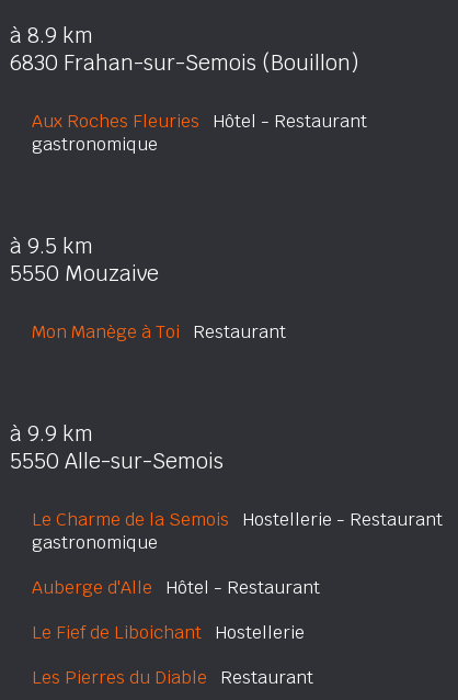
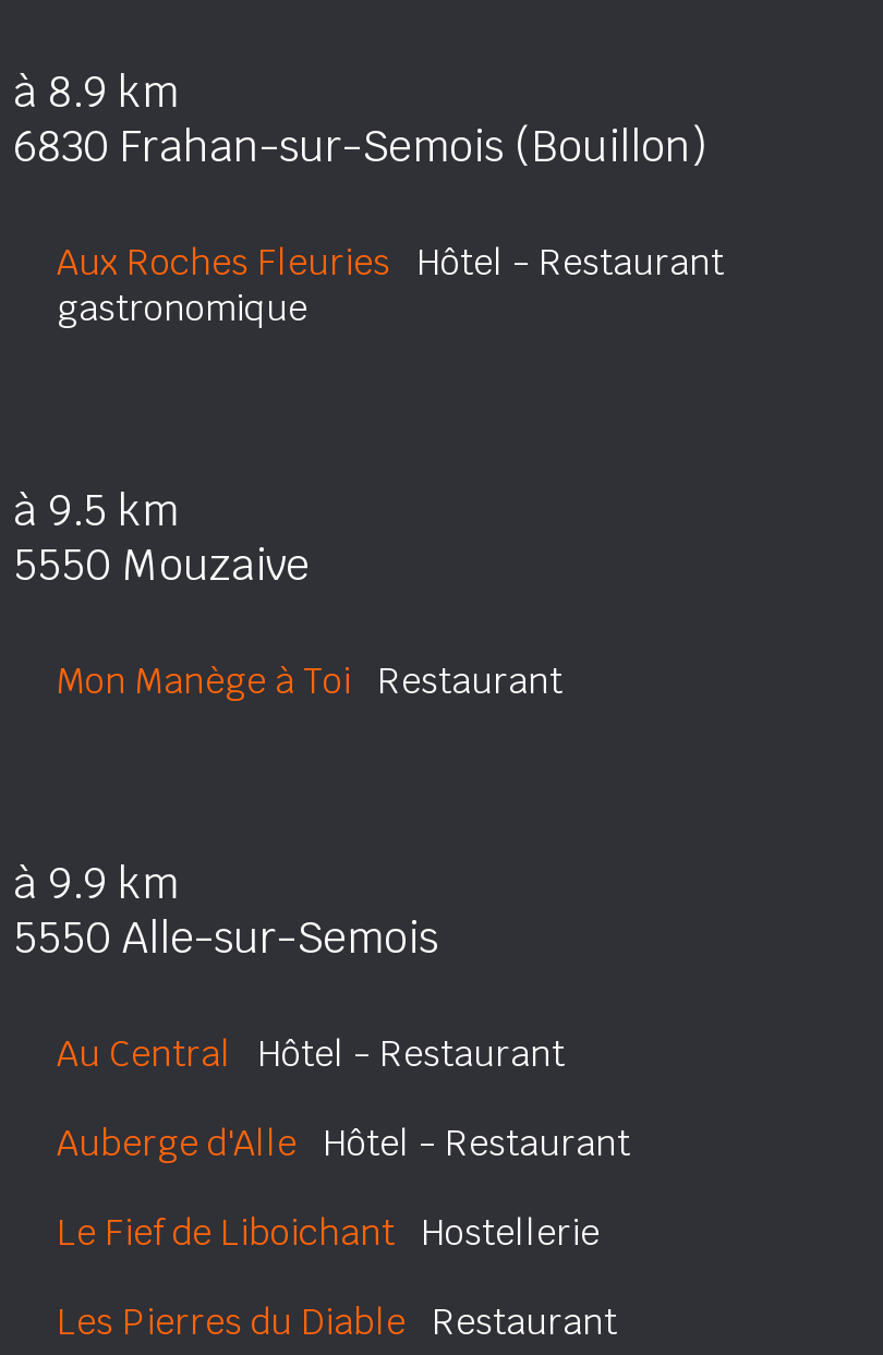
- Le Charme de la Semois Hostellerie - Restaurant
- gastronomique
+ Au Central Hôtel - Restaurant
